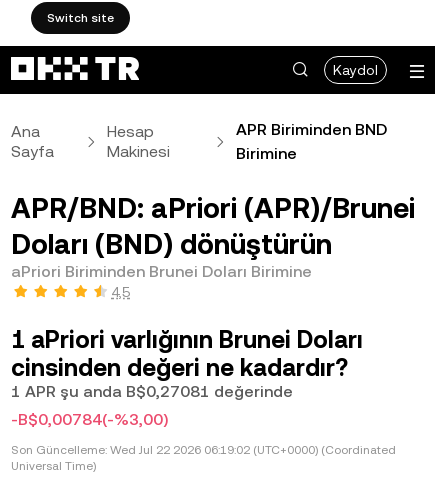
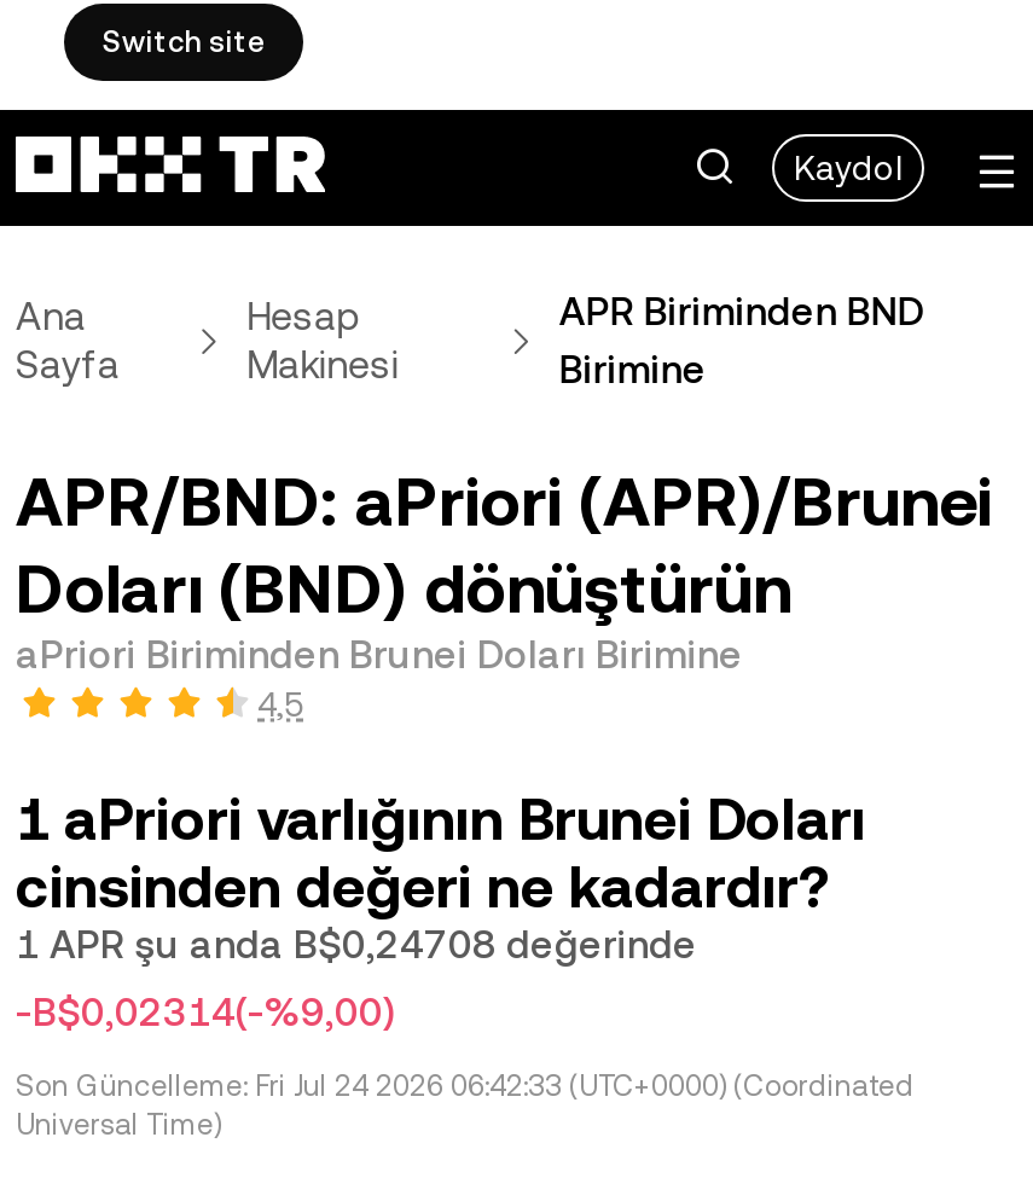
- 1 APR şu anda B$0,27081 değerinde
+ 1 APR şu anda B$0,24708 değerinde

- -B$0,00784(-%3,00)
+ -B$0,02314(-%9,00)

- Son Güncelleme: Wed Jul 22 2026 06:19:02 (UTC+0000) (Coordinated
+ Son Güncelleme: Fri Jul 24 2026 06:42:33 (UTC+0000) (Coordinated
